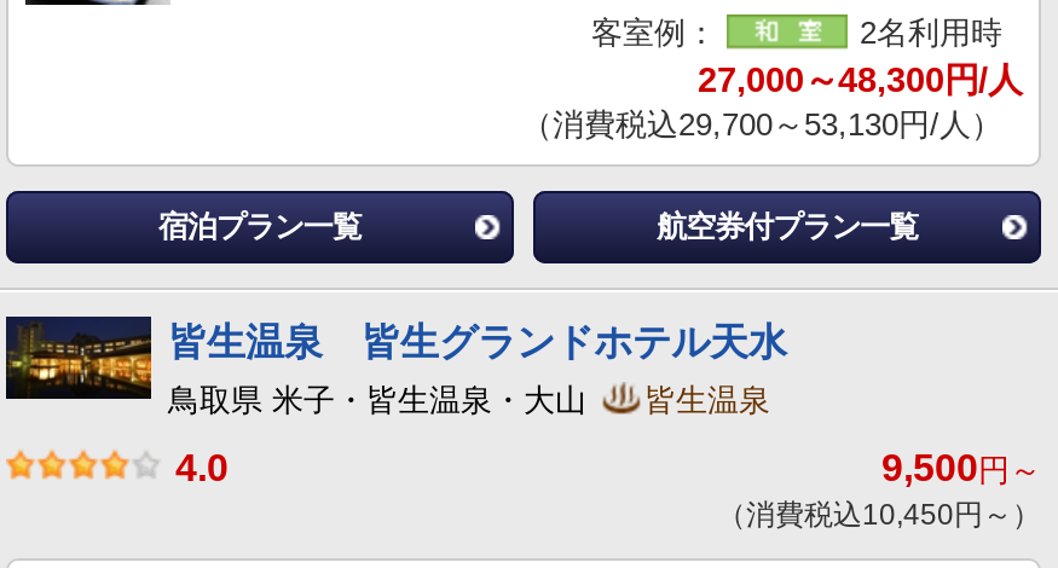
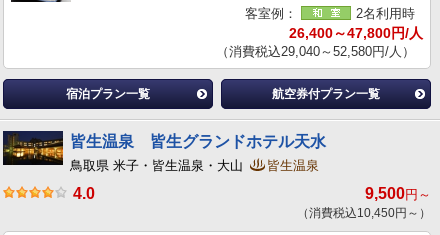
- 27,000～48,300円/人
+ 26,400～47,800円/人

- （消費税込29,700～53,130円/人）
+ （消費税込29,040～52,580円/人）
